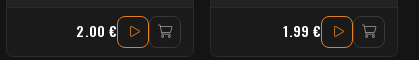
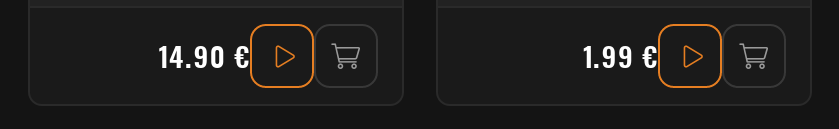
- 2.00 €
+ 14.90 €
